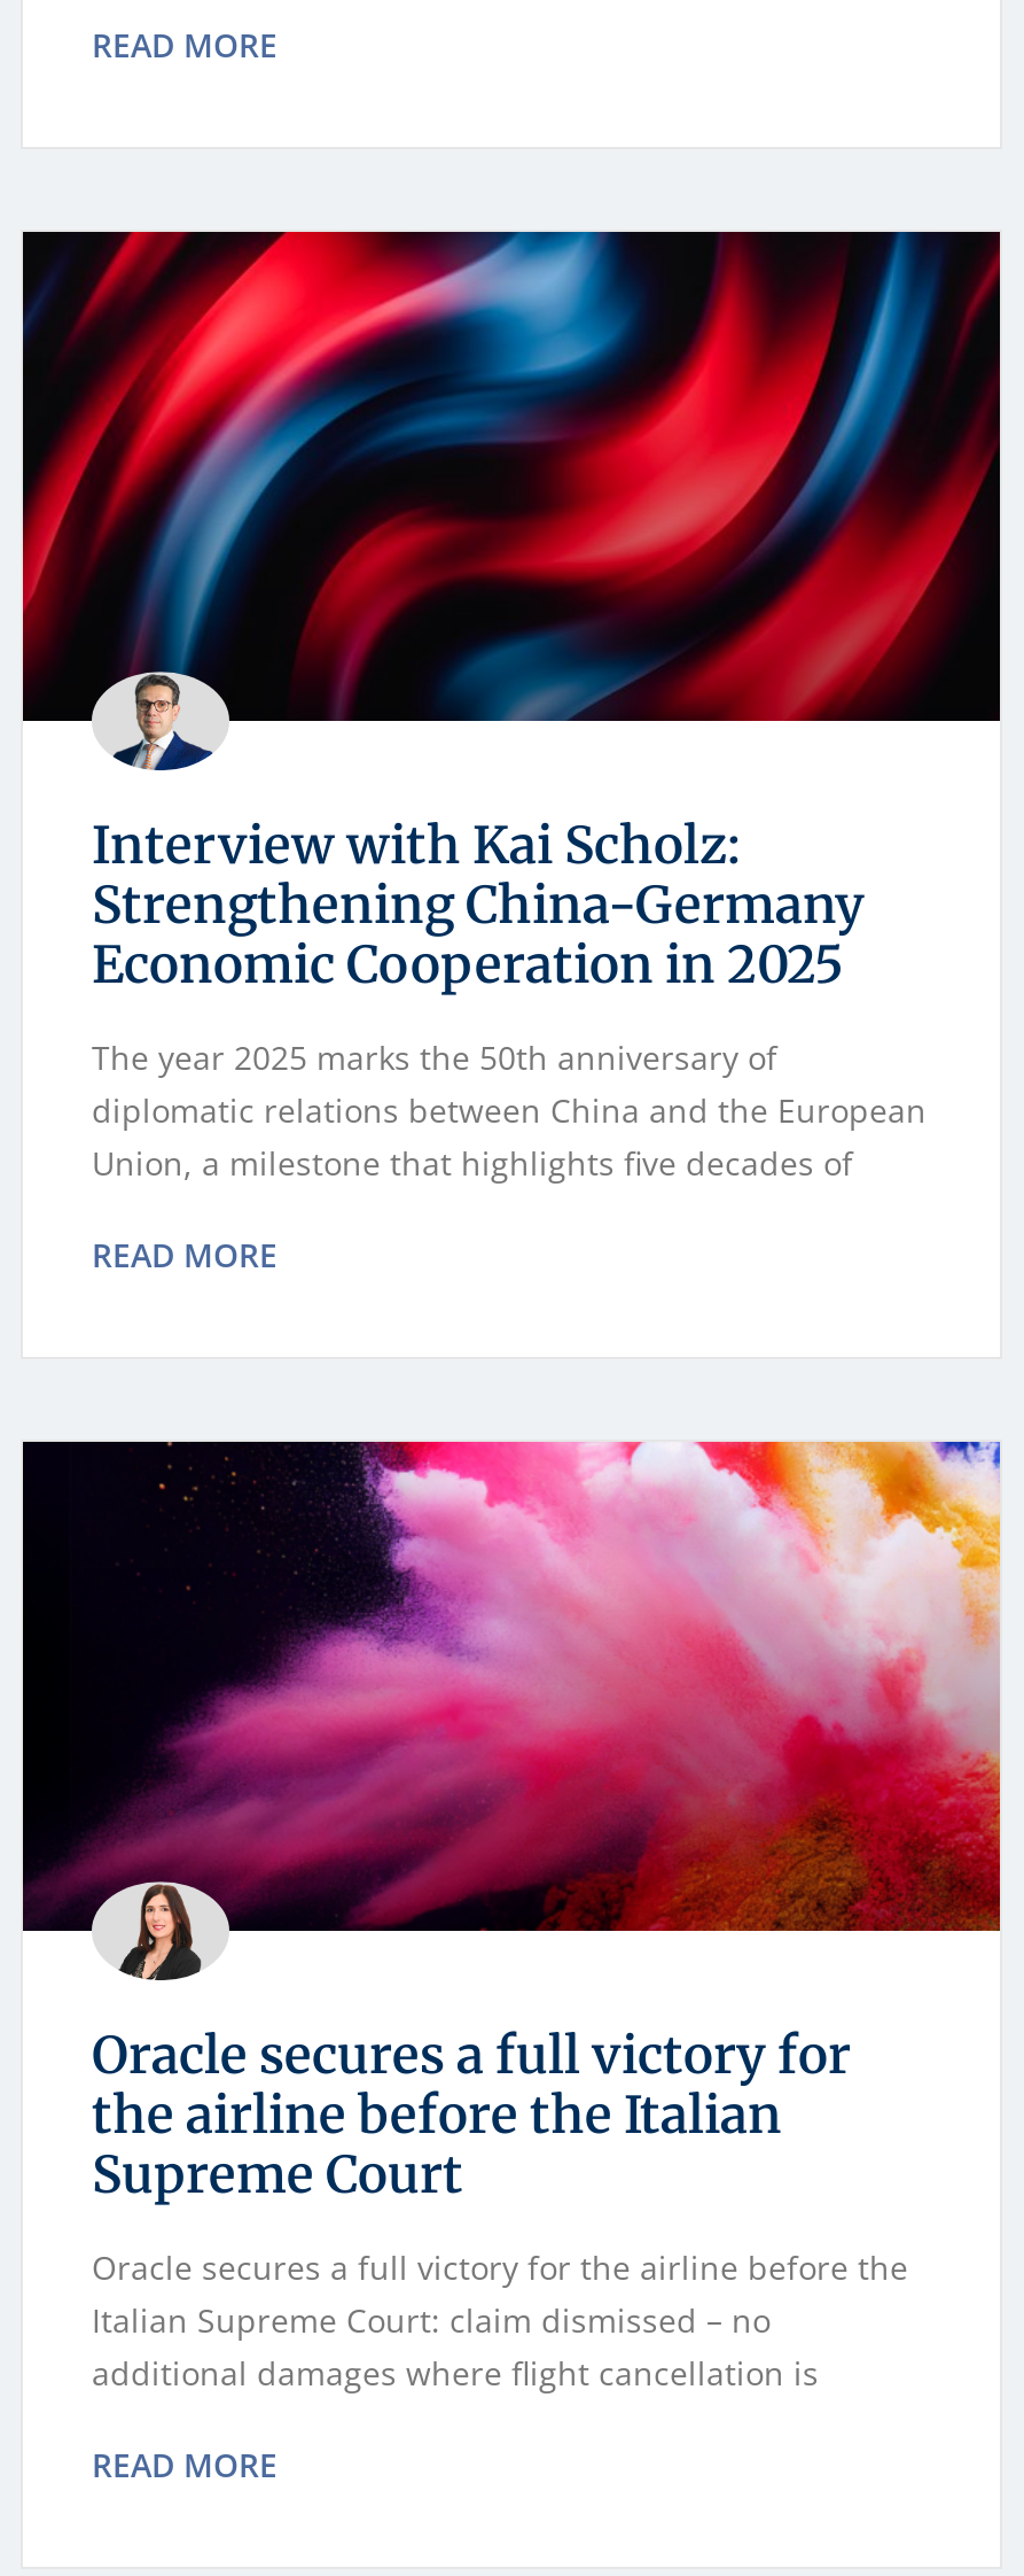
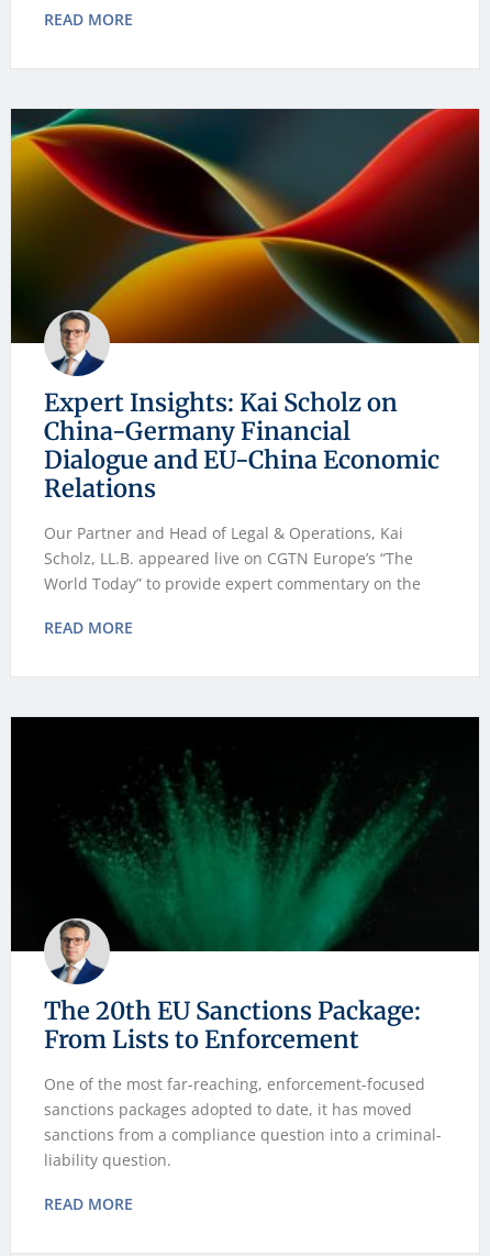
- [image]
- Interview with Kai Scholz:
- Strengthening China-Germany
- Economic Cooperation in 2025
+ [image]
+ Expert Insights: Kai Scholz on
+ China-Germany Financial
+ Dialogue and EU-China Economic
+ Relations

- The year 2025 marks the 50th anniversary of
- diplomatic relations between China and the European
- Union, a milestone that highlights five decades of
+ Our Partner and Head of Legal & Operations, Kai
+ Scholz, LL.B. appeared live on CGTN Europe’s “The
+ World Today” to provide expert commentary on the

- [image]
- Oracle secures a full victory for
- the airline before the Italian
- Supreme Court
+ [image]
+ The 20th EU Sanctions Package:
+ From Lists to Enforcement

- Oracle secures a full victory for the airline before the
- Italian Supreme Court: claim dismissed – no
- additional damages where flight cancellation is
+ One of the most far-reaching, enforcement-focused
+ sanctions packages adopted to date, it has moved
+ sanctions from a compliance question into a criminal-
+ liability question.
